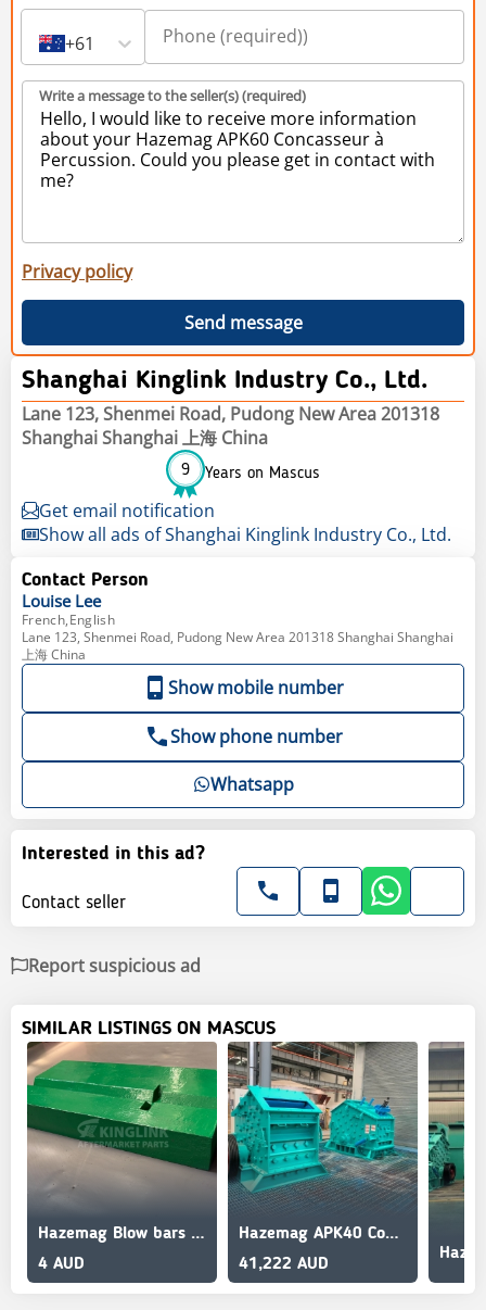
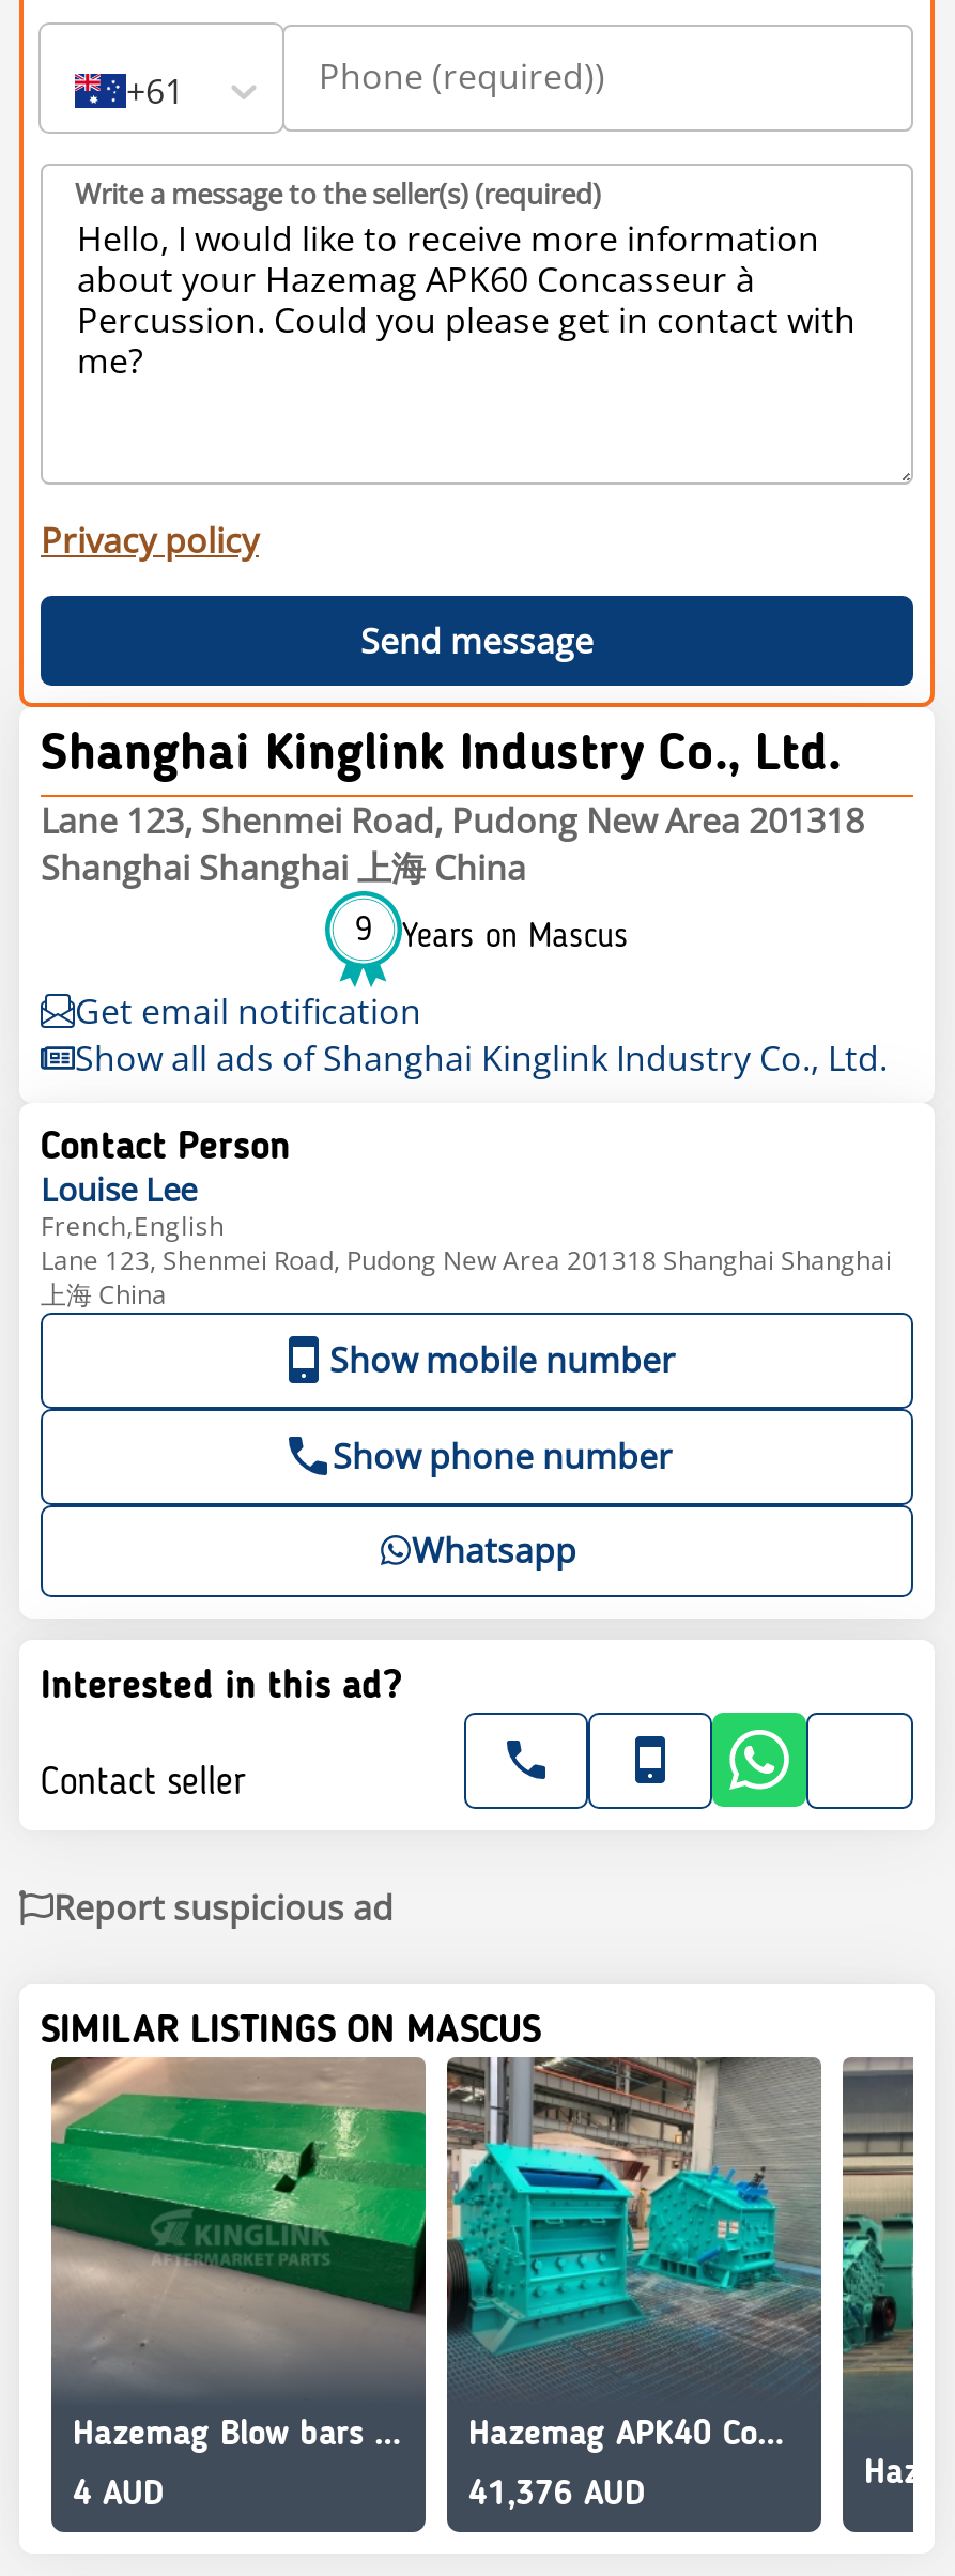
- 41,222 AUD
+ 41,376 AUD
